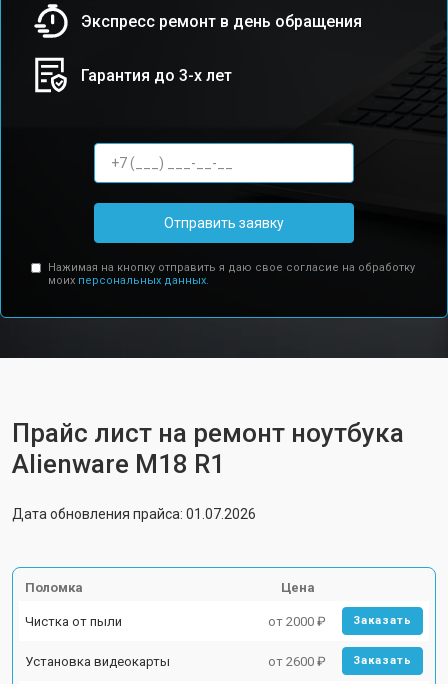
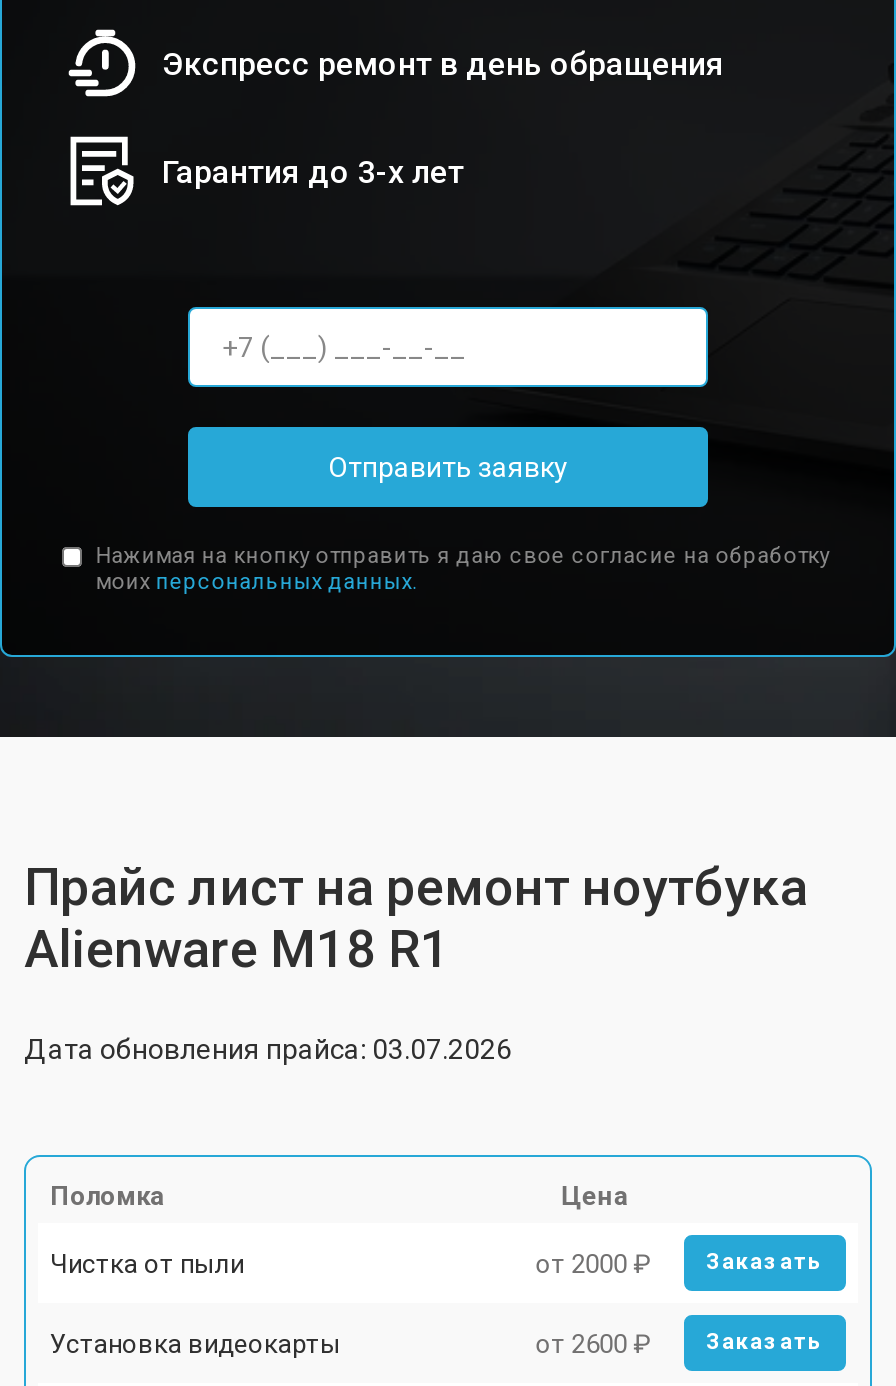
- Дата обновления прайса: 01.07.2026
+ Дата обновления прайса: 03.07.2026
